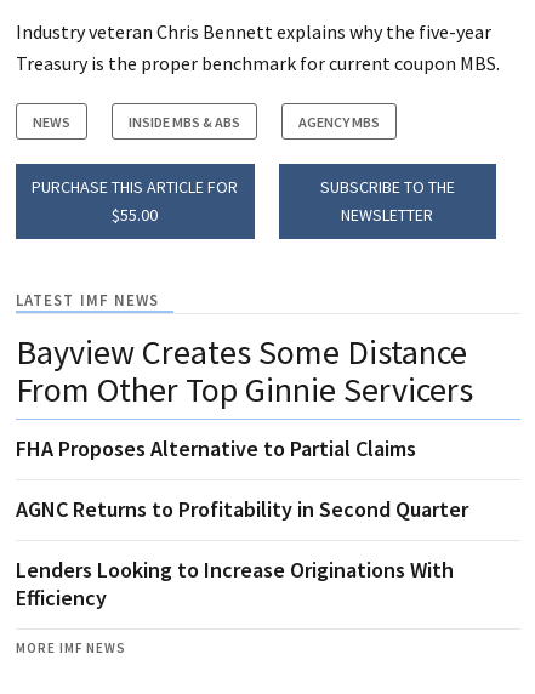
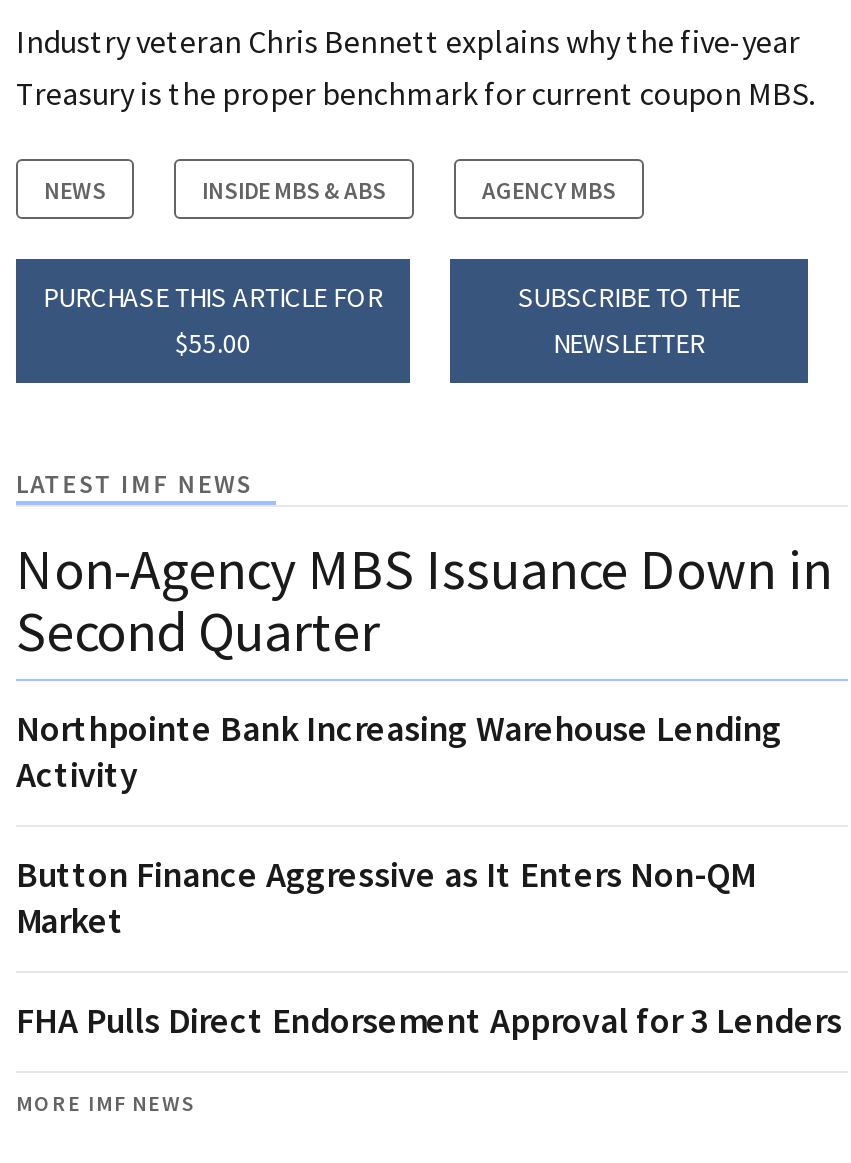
- Bayview Creates Some Distance
- From Other Top Ginnie Servicers
+ Non-Agency MBS Issuance Down in
+ Second Quarter

- FHA Proposes Alternative to Partial Claims
+ Northpointe Bank Increasing Warehouse Lending
+ Activity

- AGNC Returns to Profitability in Second Quarter
+ Button Finance Aggressive as It Enters Non-QM
+ Market

- Lenders Looking to Increase Originations With
- Efficiency
+ FHA Pulls Direct Endorsement Approval for 3 Lenders
